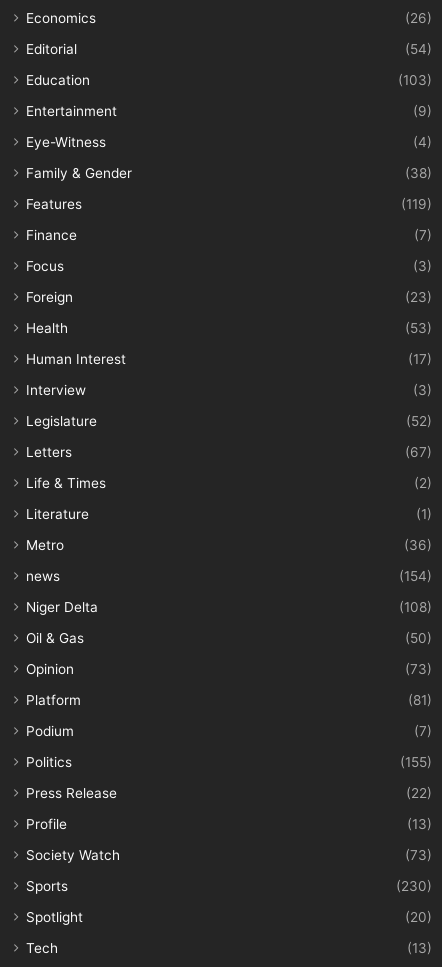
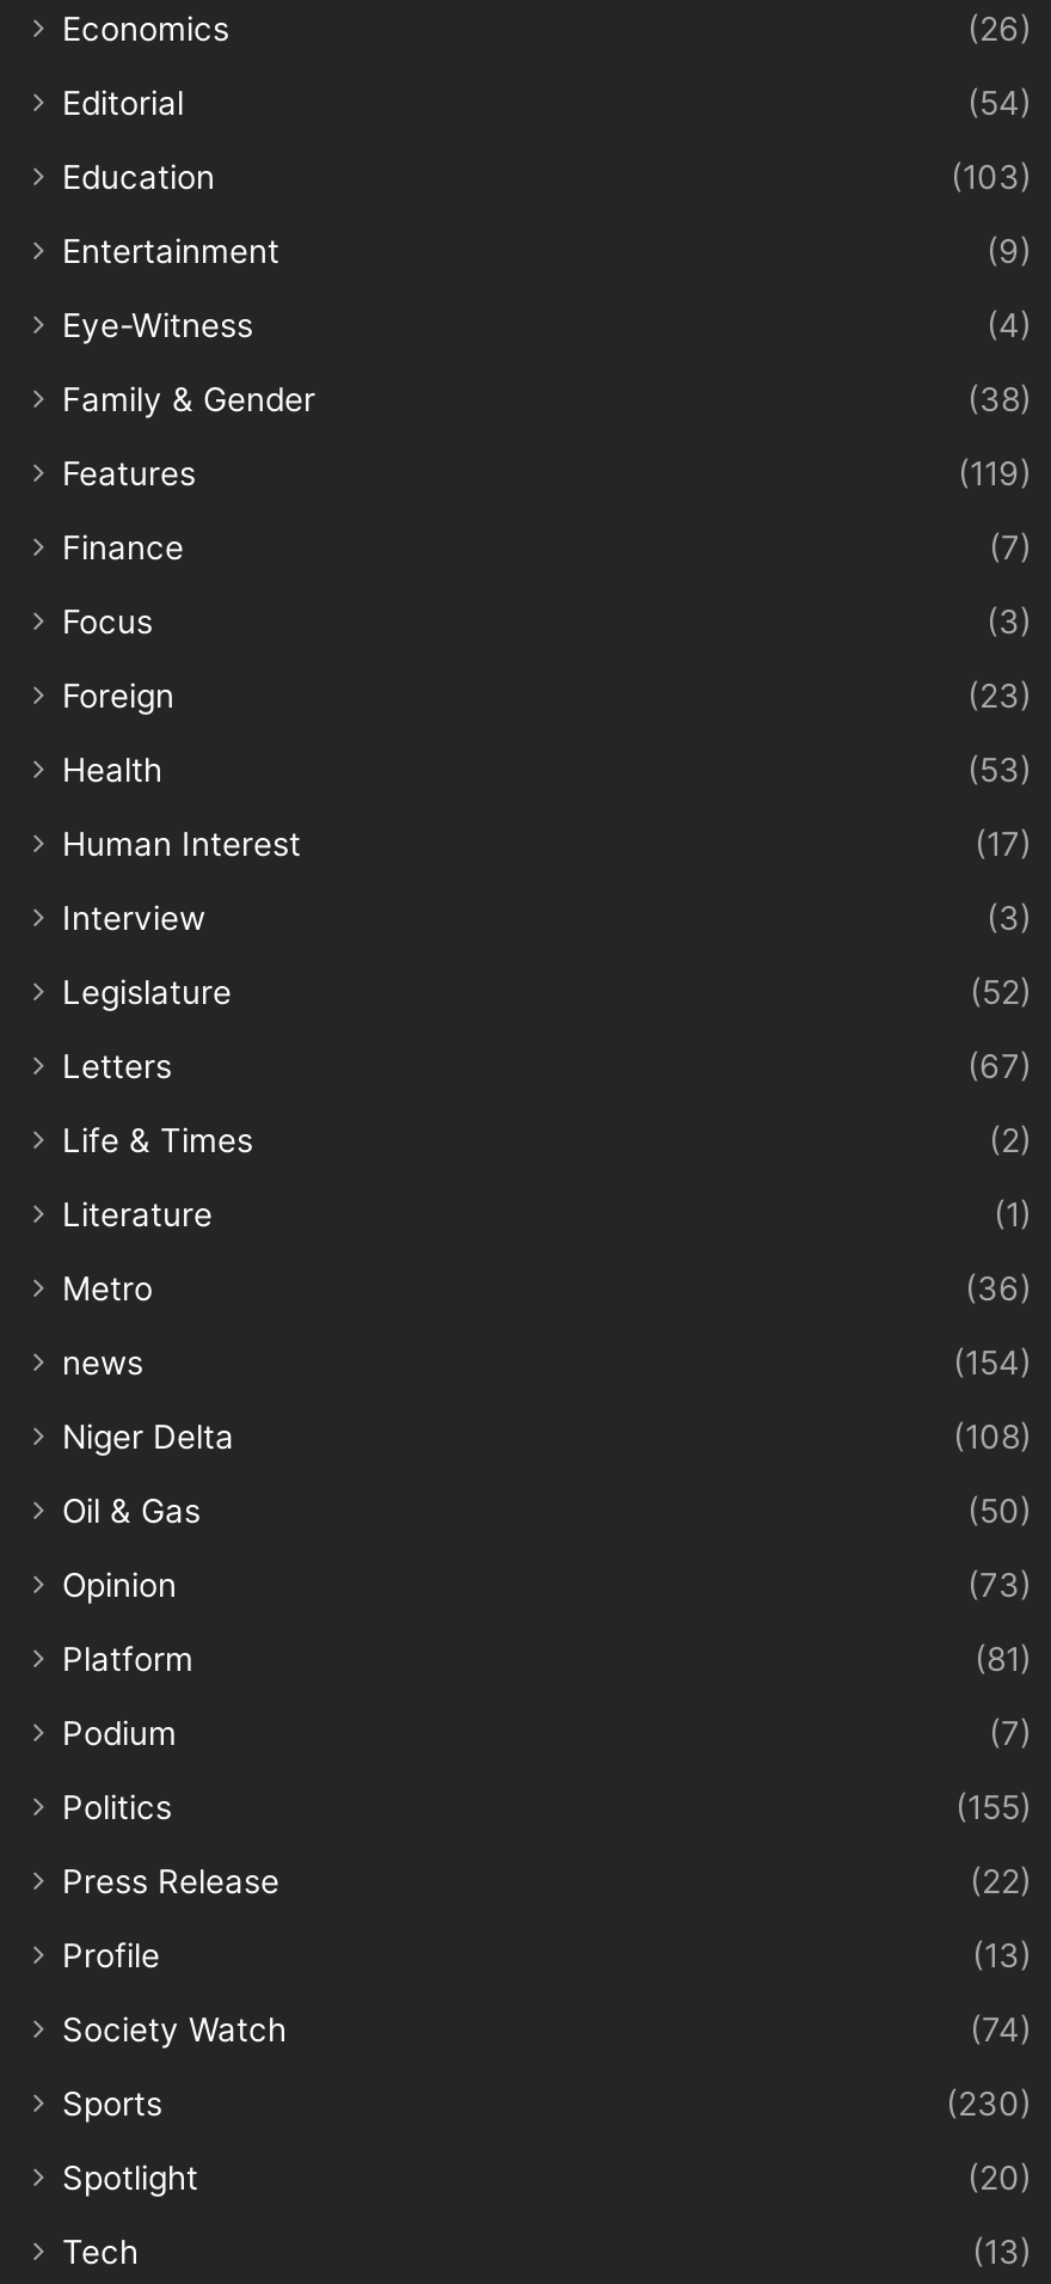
- (73)
+ (74)
